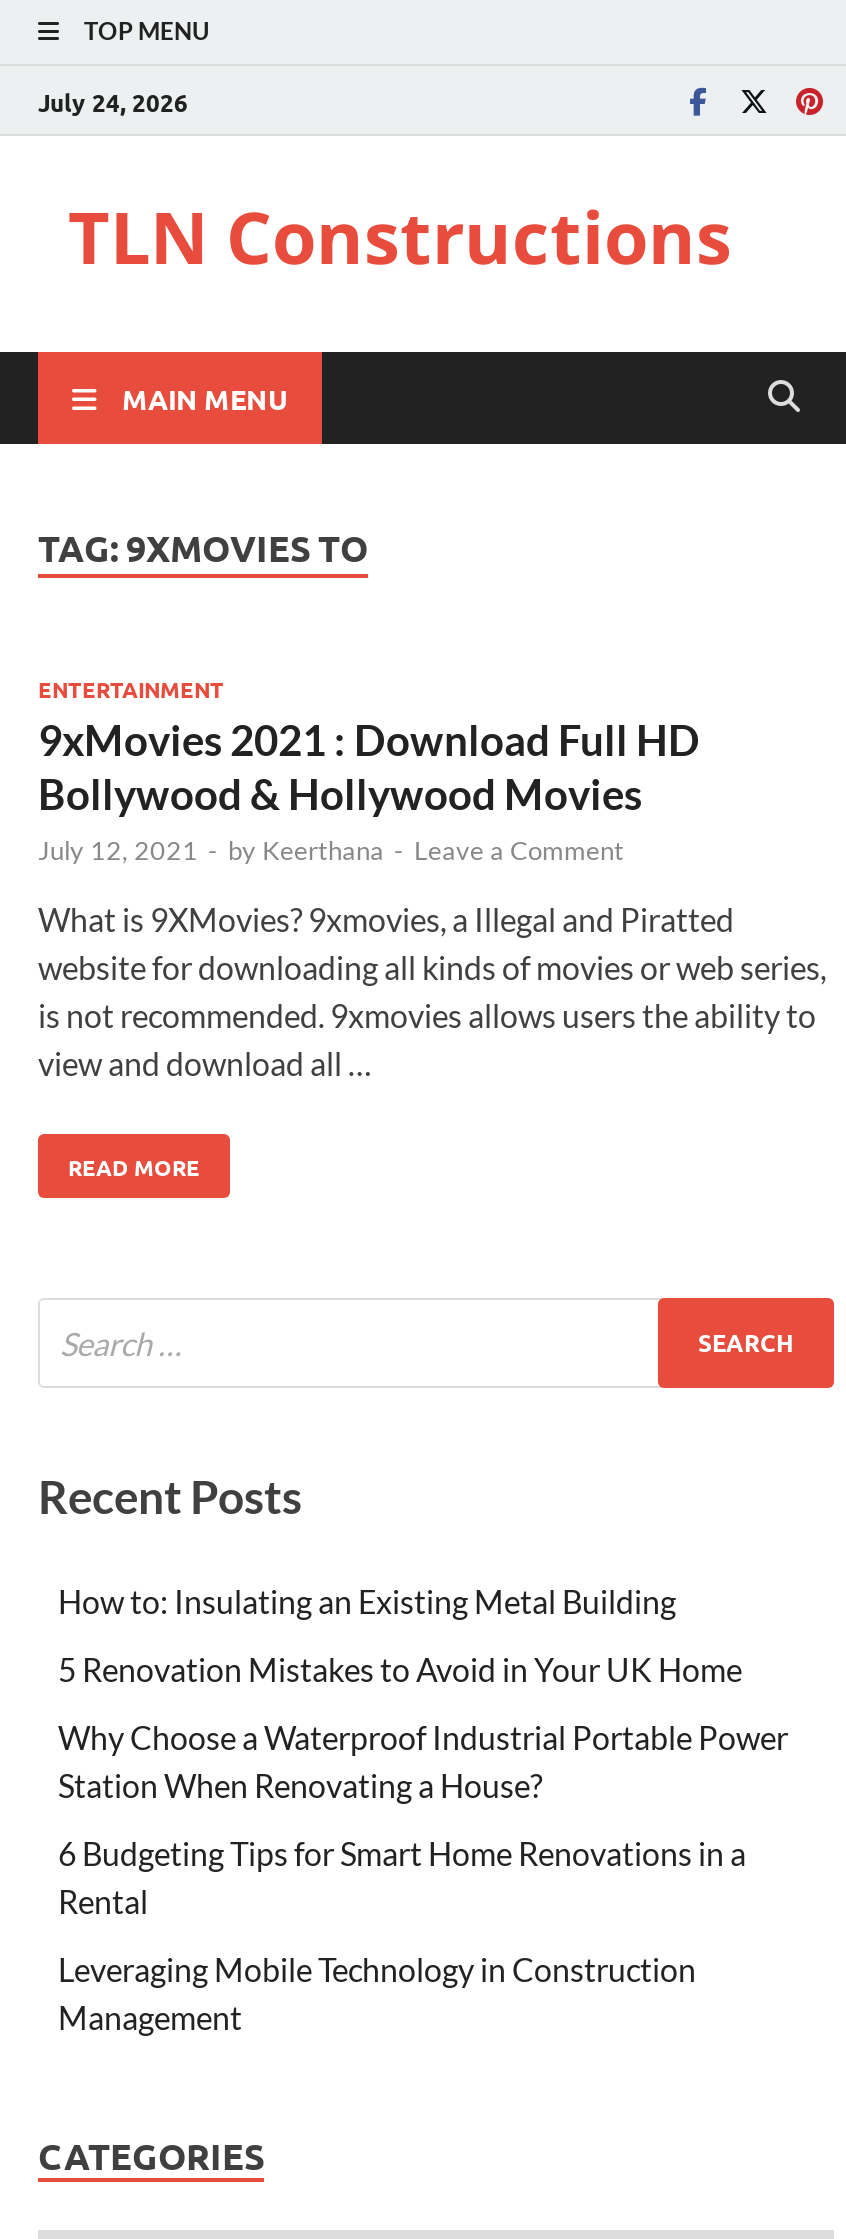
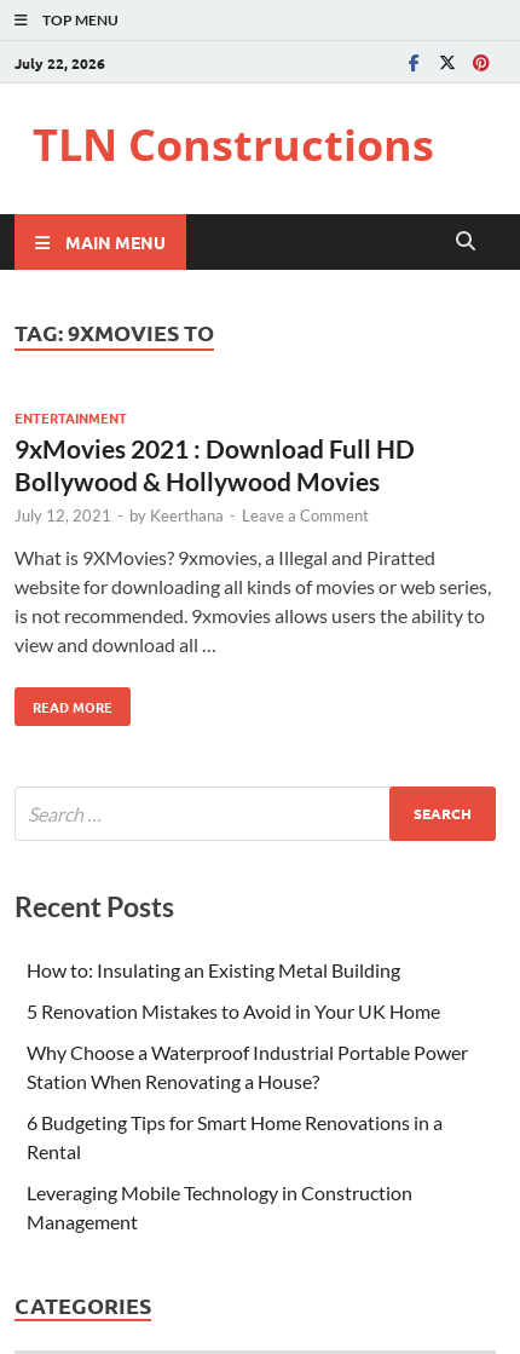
- July 24, 2026
+ July 22, 2026
